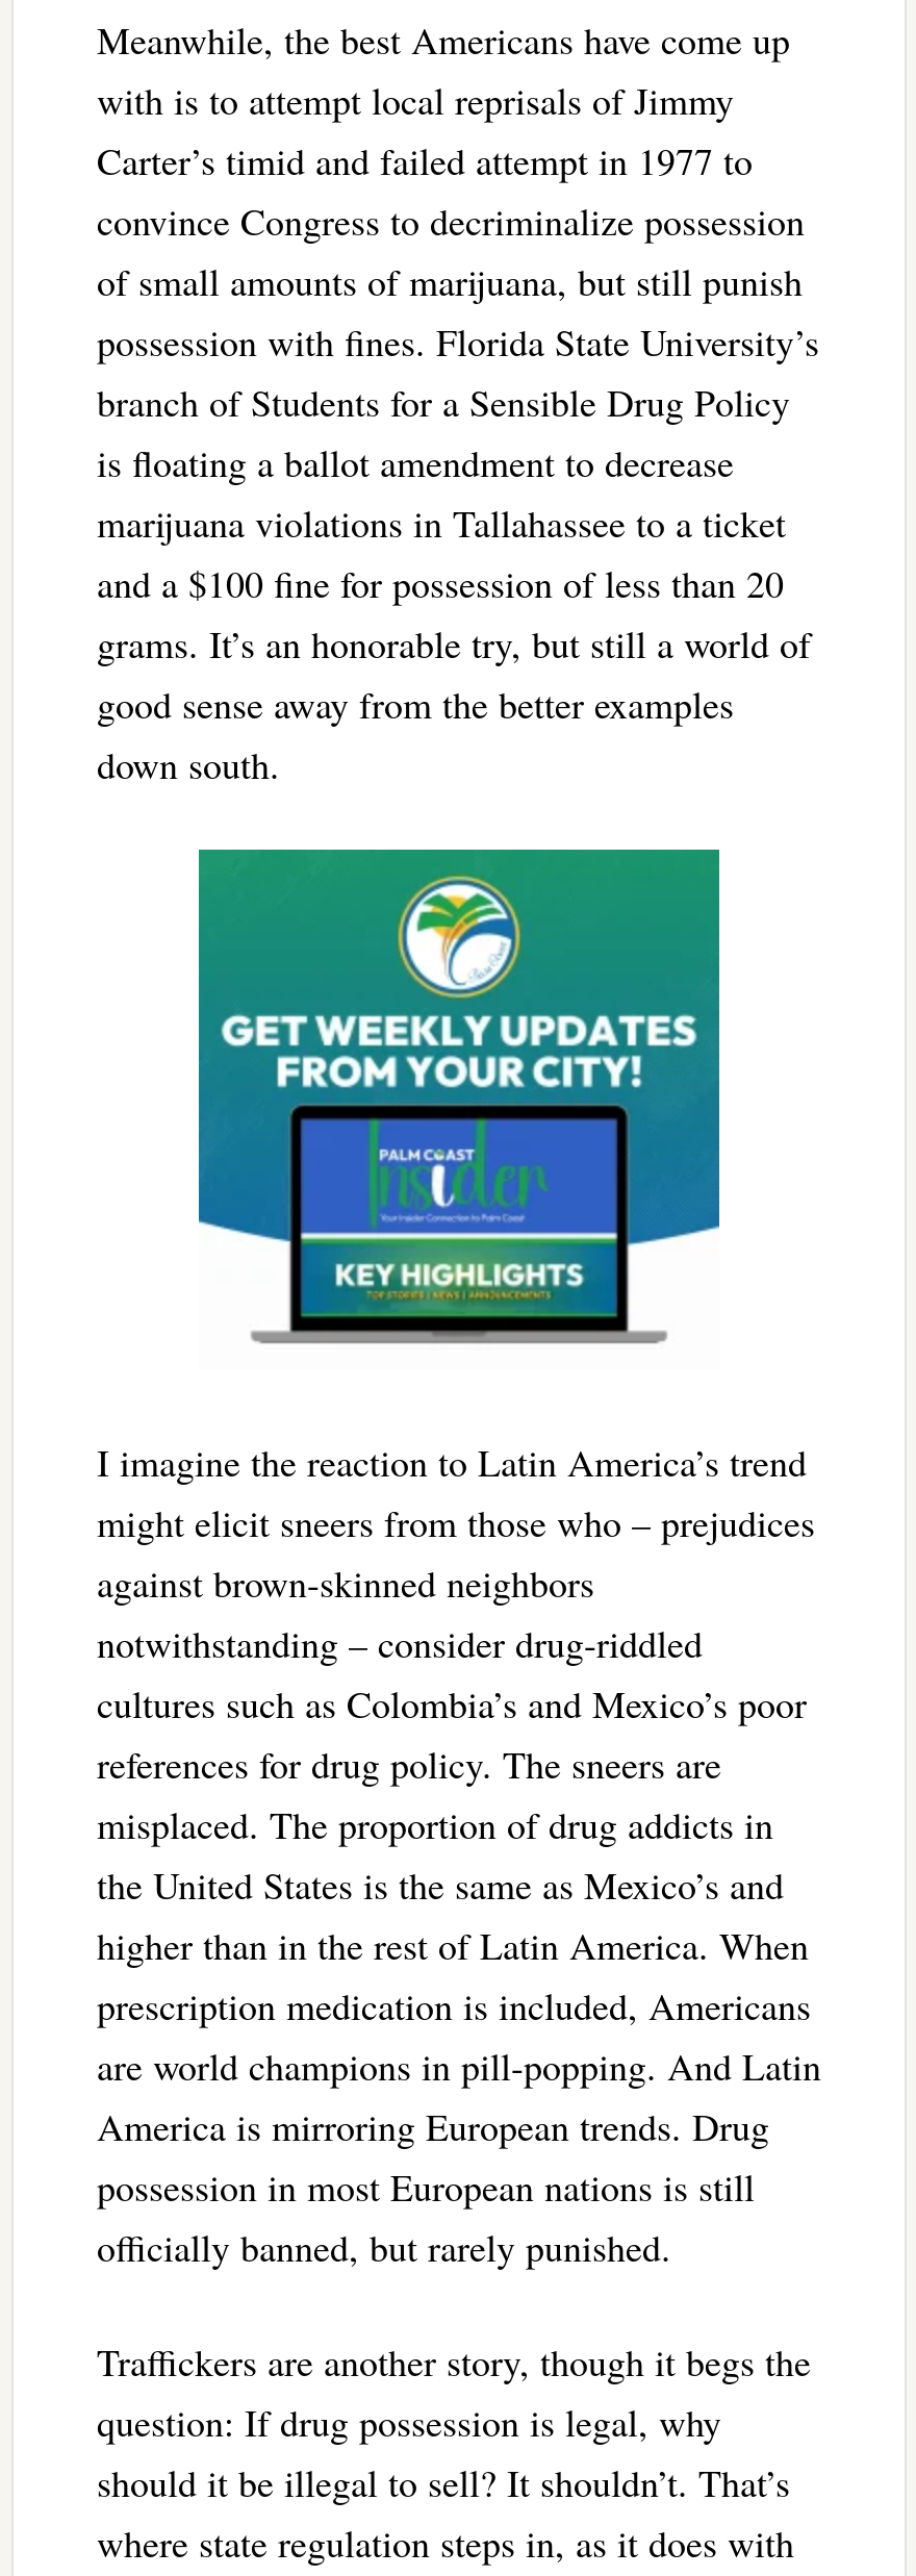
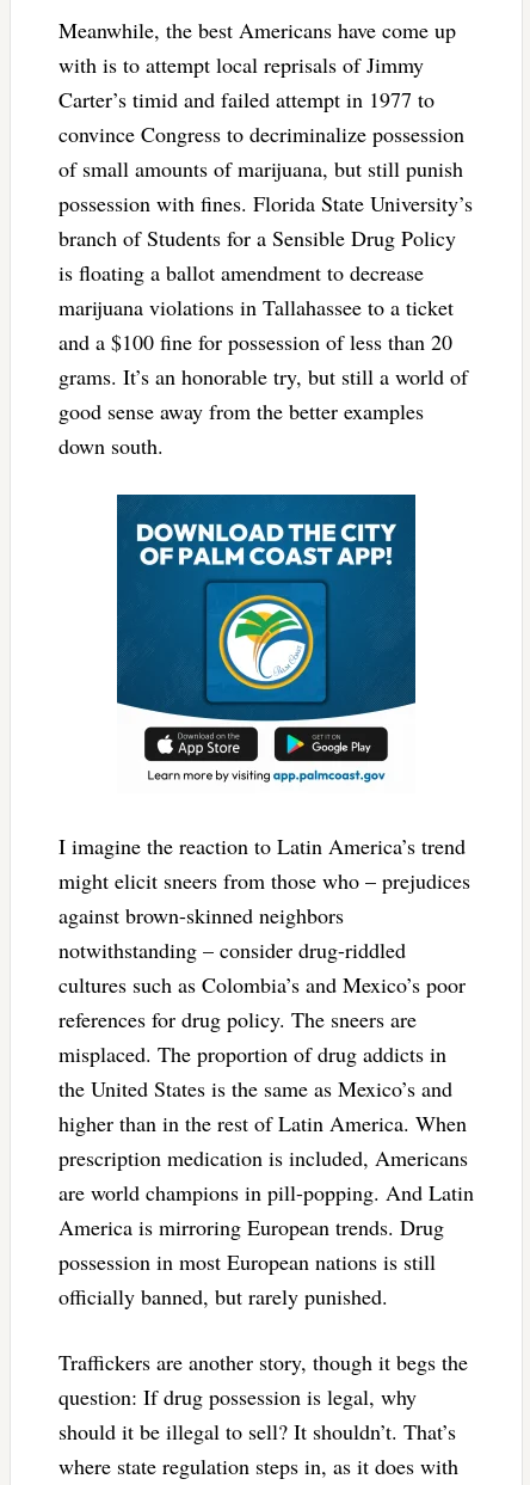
- [image]
+ [image]
